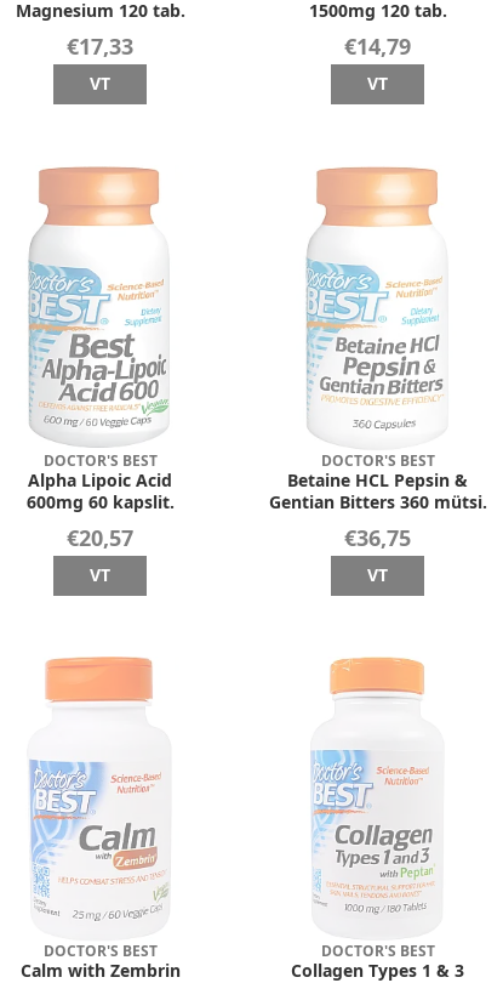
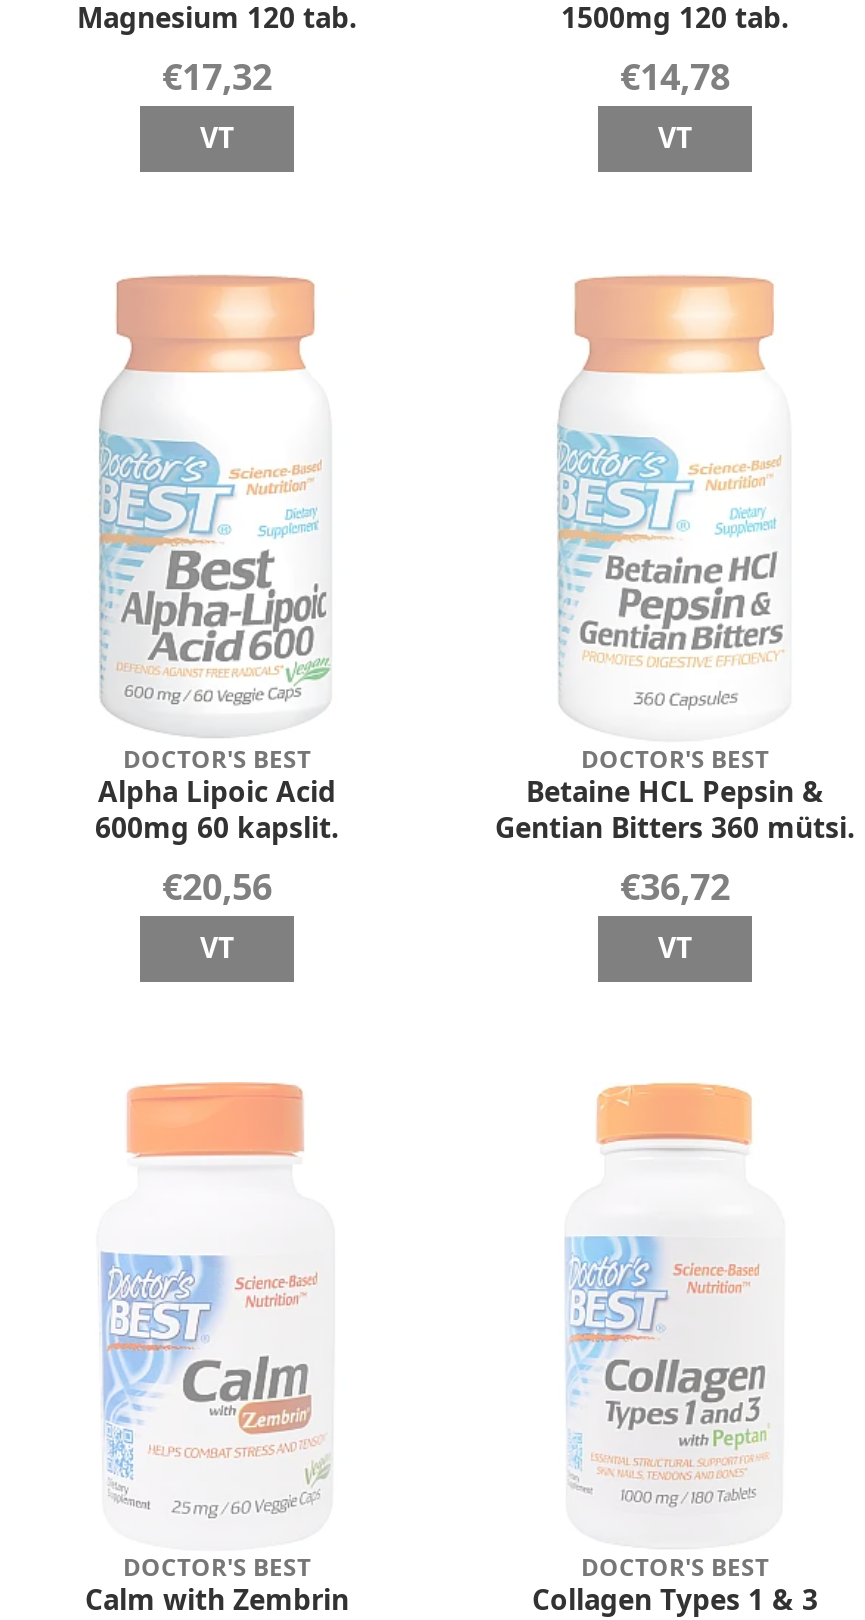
- €17,33
+ €17,32

- €14,79
+ €14,78

- €20,57
+ €20,56

- €36,75
+ €36,72
